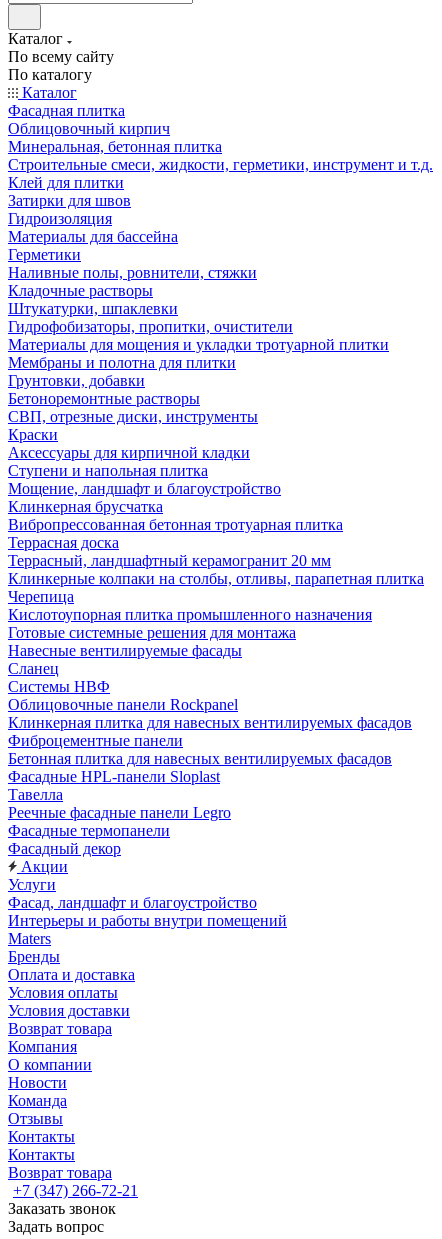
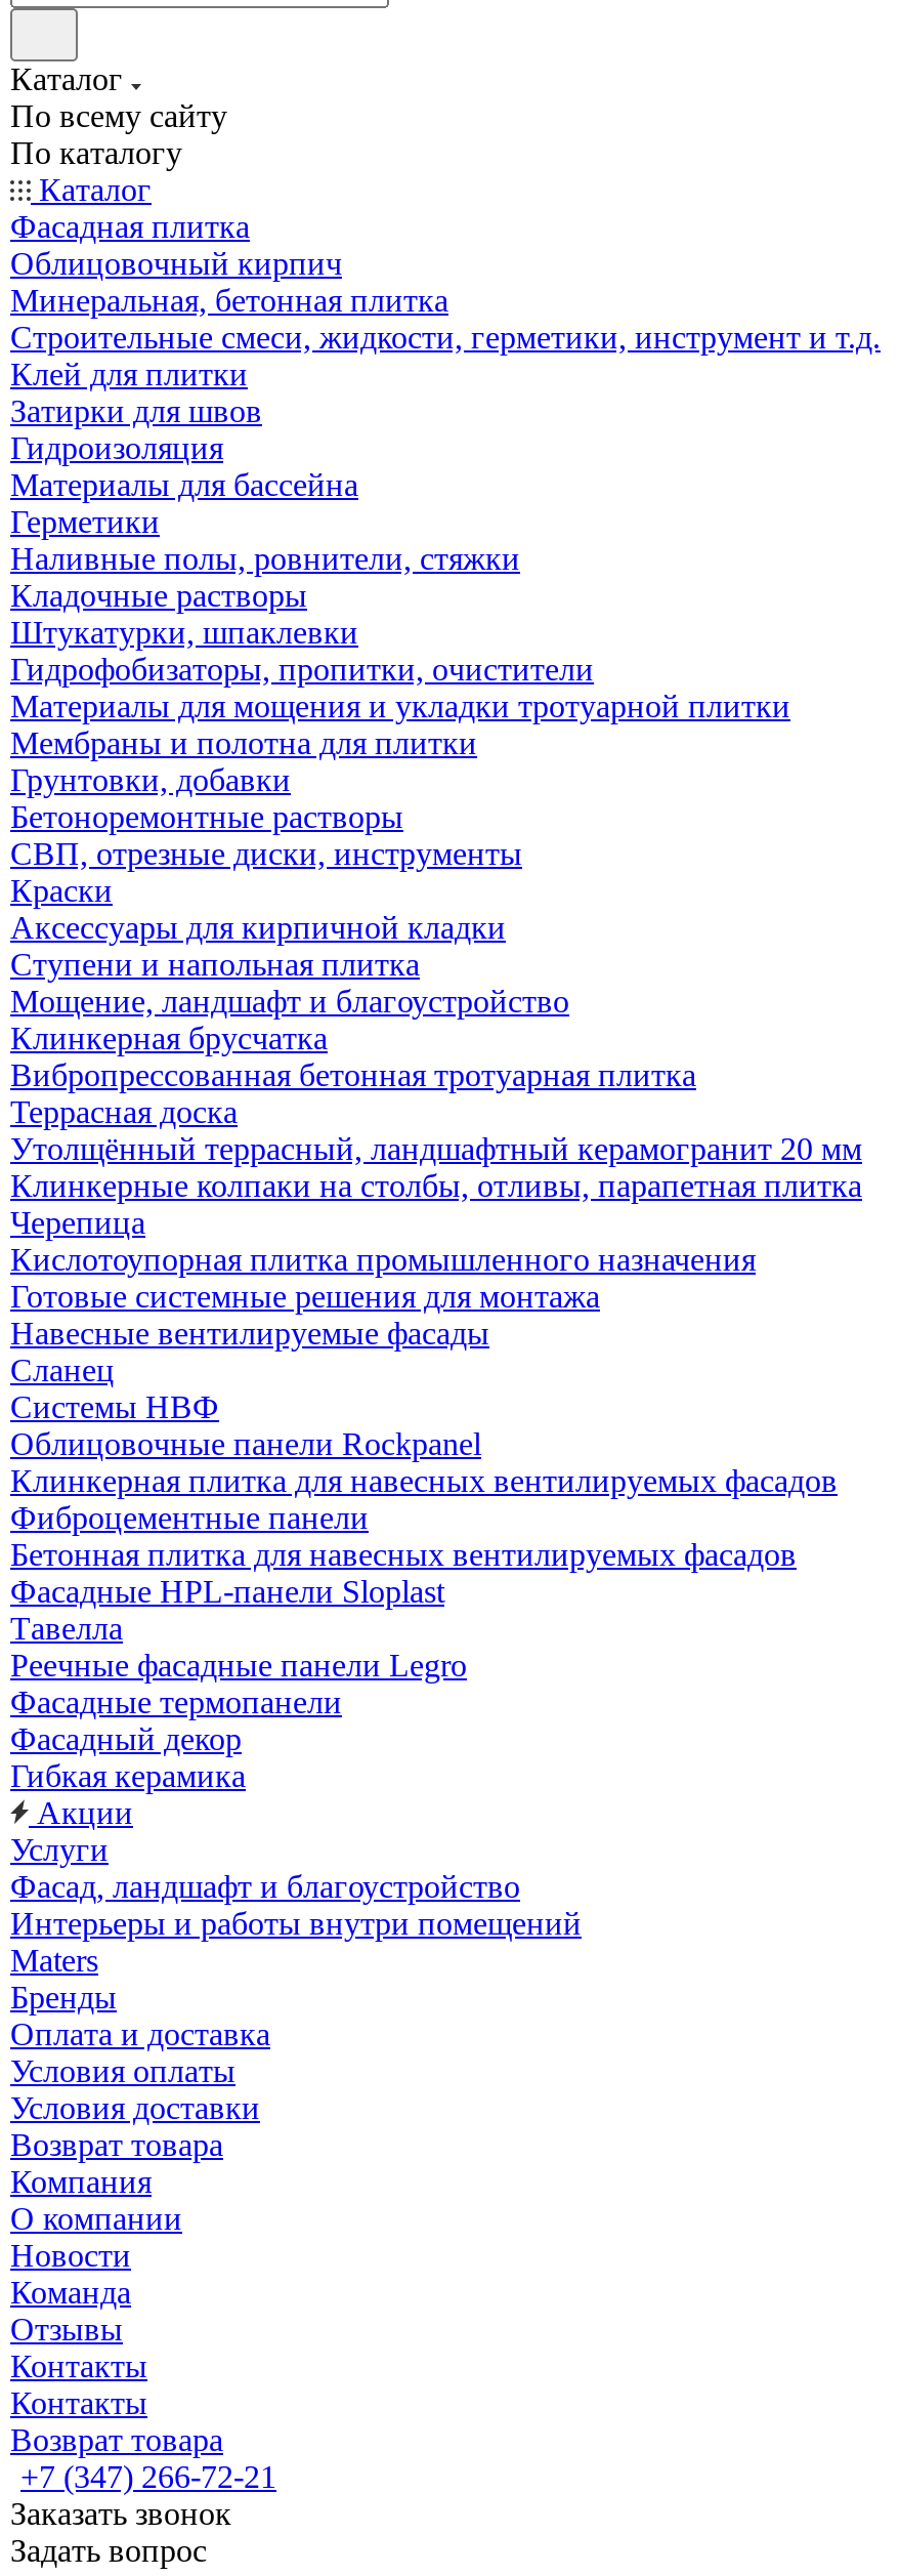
- Террасный, ландшафтный керамогранит 20 мм
+ Утолщённый террасный, ландшафтный керамогранит 20 мм

+ Гибкая керамика
